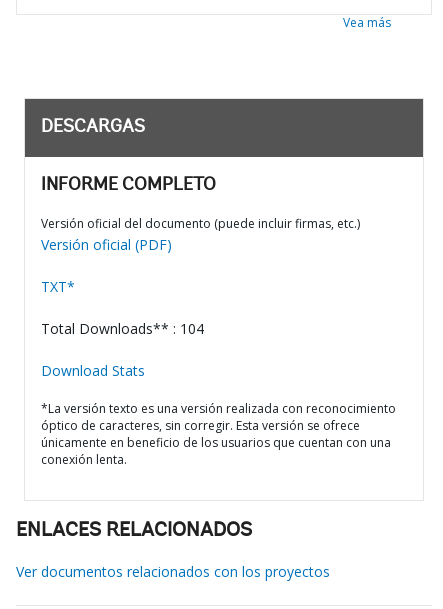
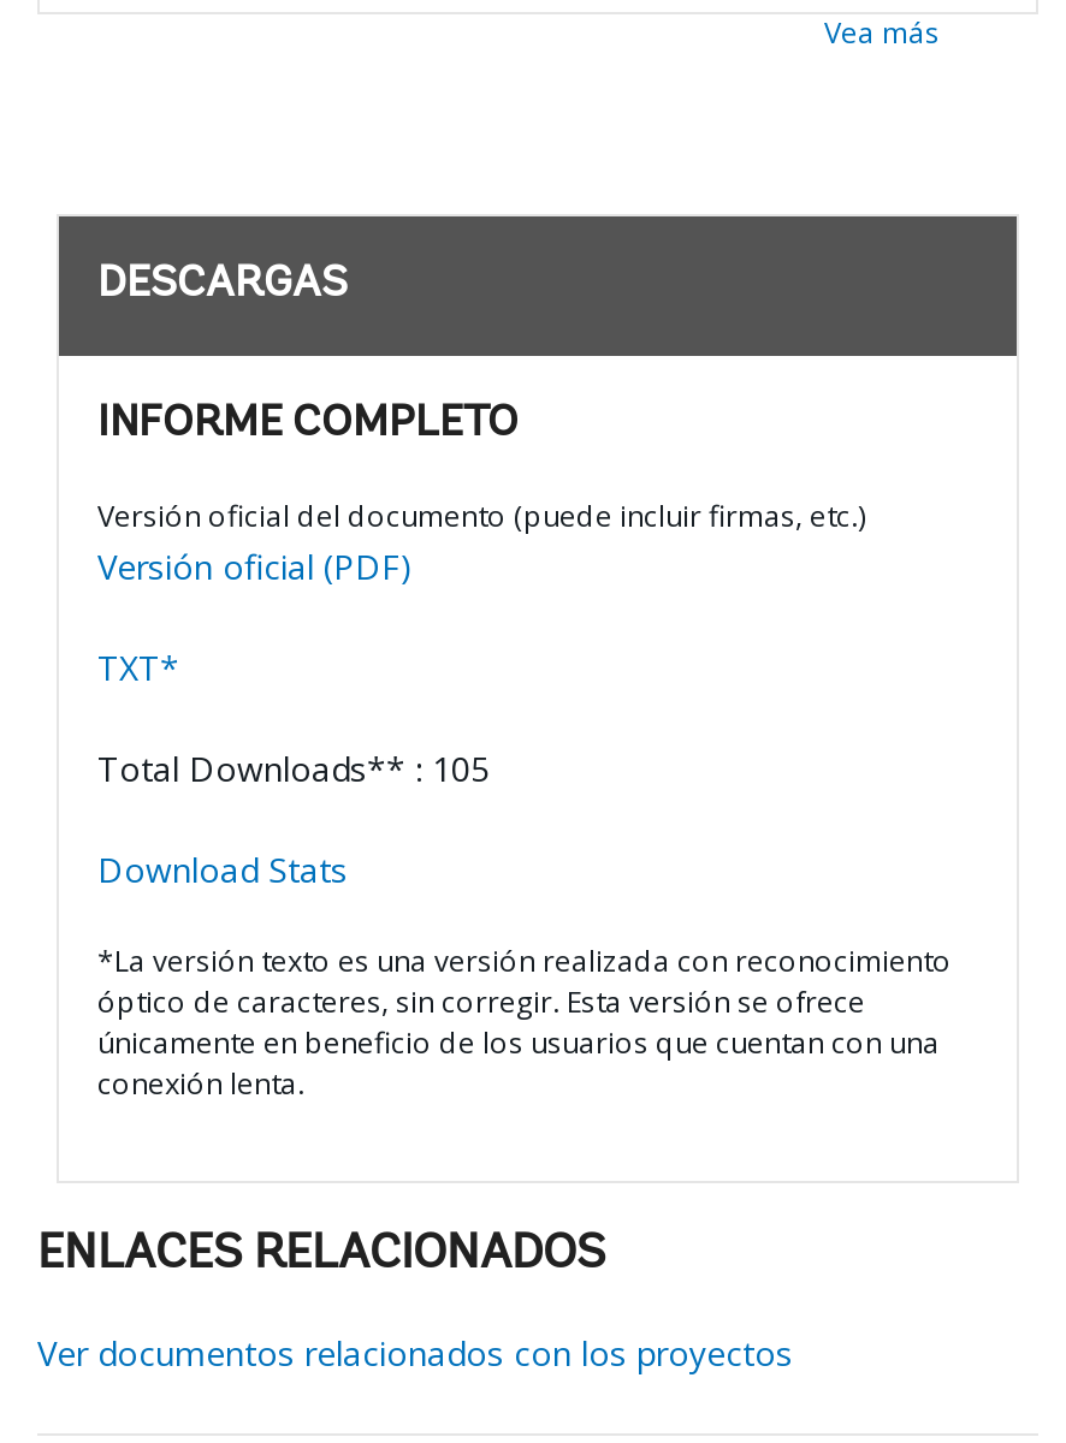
- Total Downloads** : 104
+ Total Downloads** : 105
